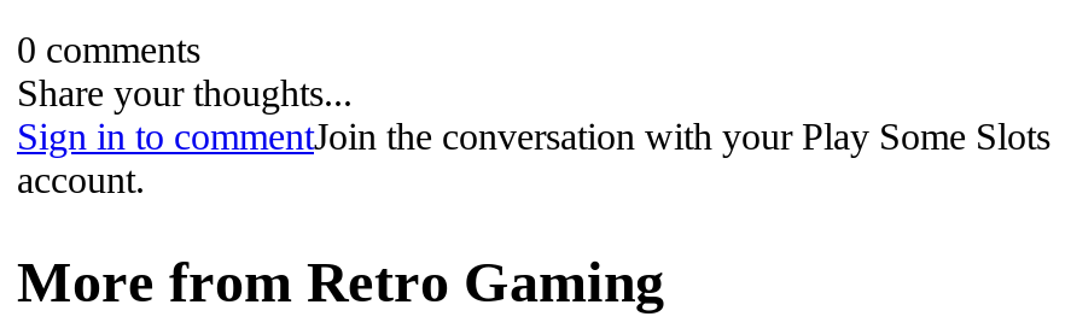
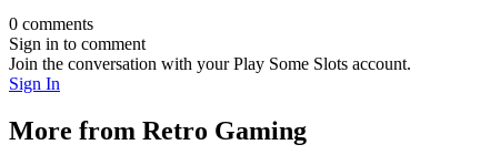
- Share your thoughts...
- Sign in to commentJoin the conversation with your Play Some Slots
- account.
+ Sign in to comment
+ Join the conversation with your Play Some Slots account.
+ Sign In
